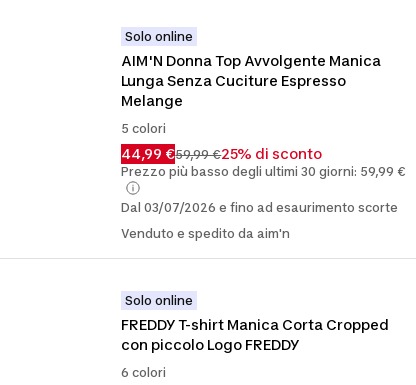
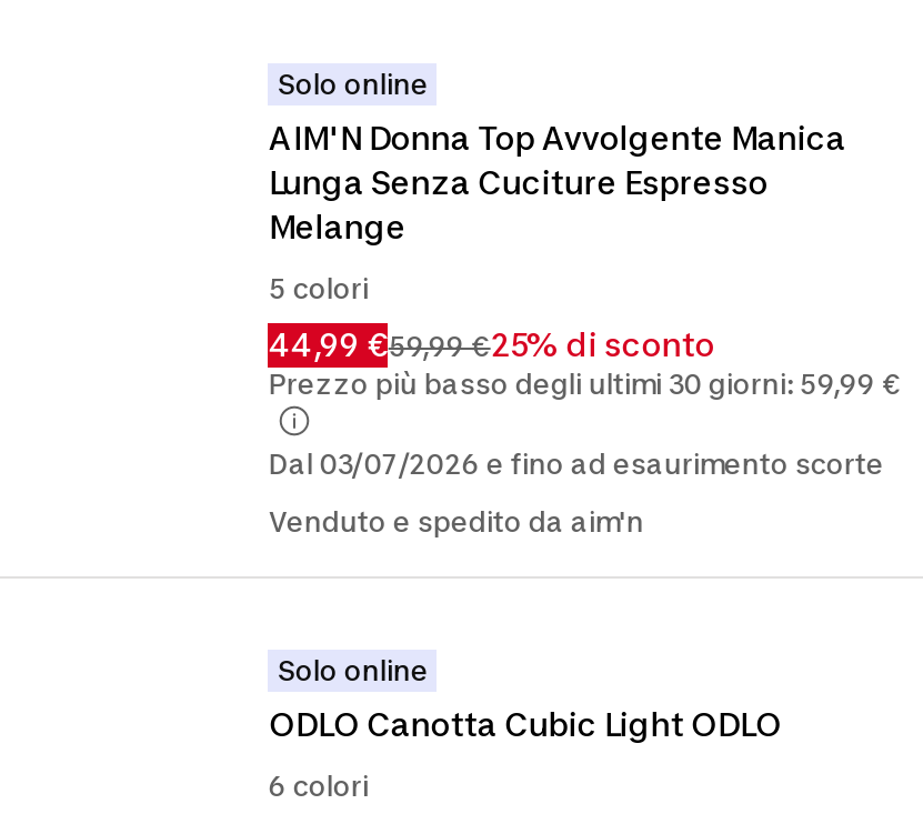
- FREDDY T-shirt Manica Corta Cropped
- con piccolo Logo FREDDY
+ ODLO Canotta Cubic Light ODLO
